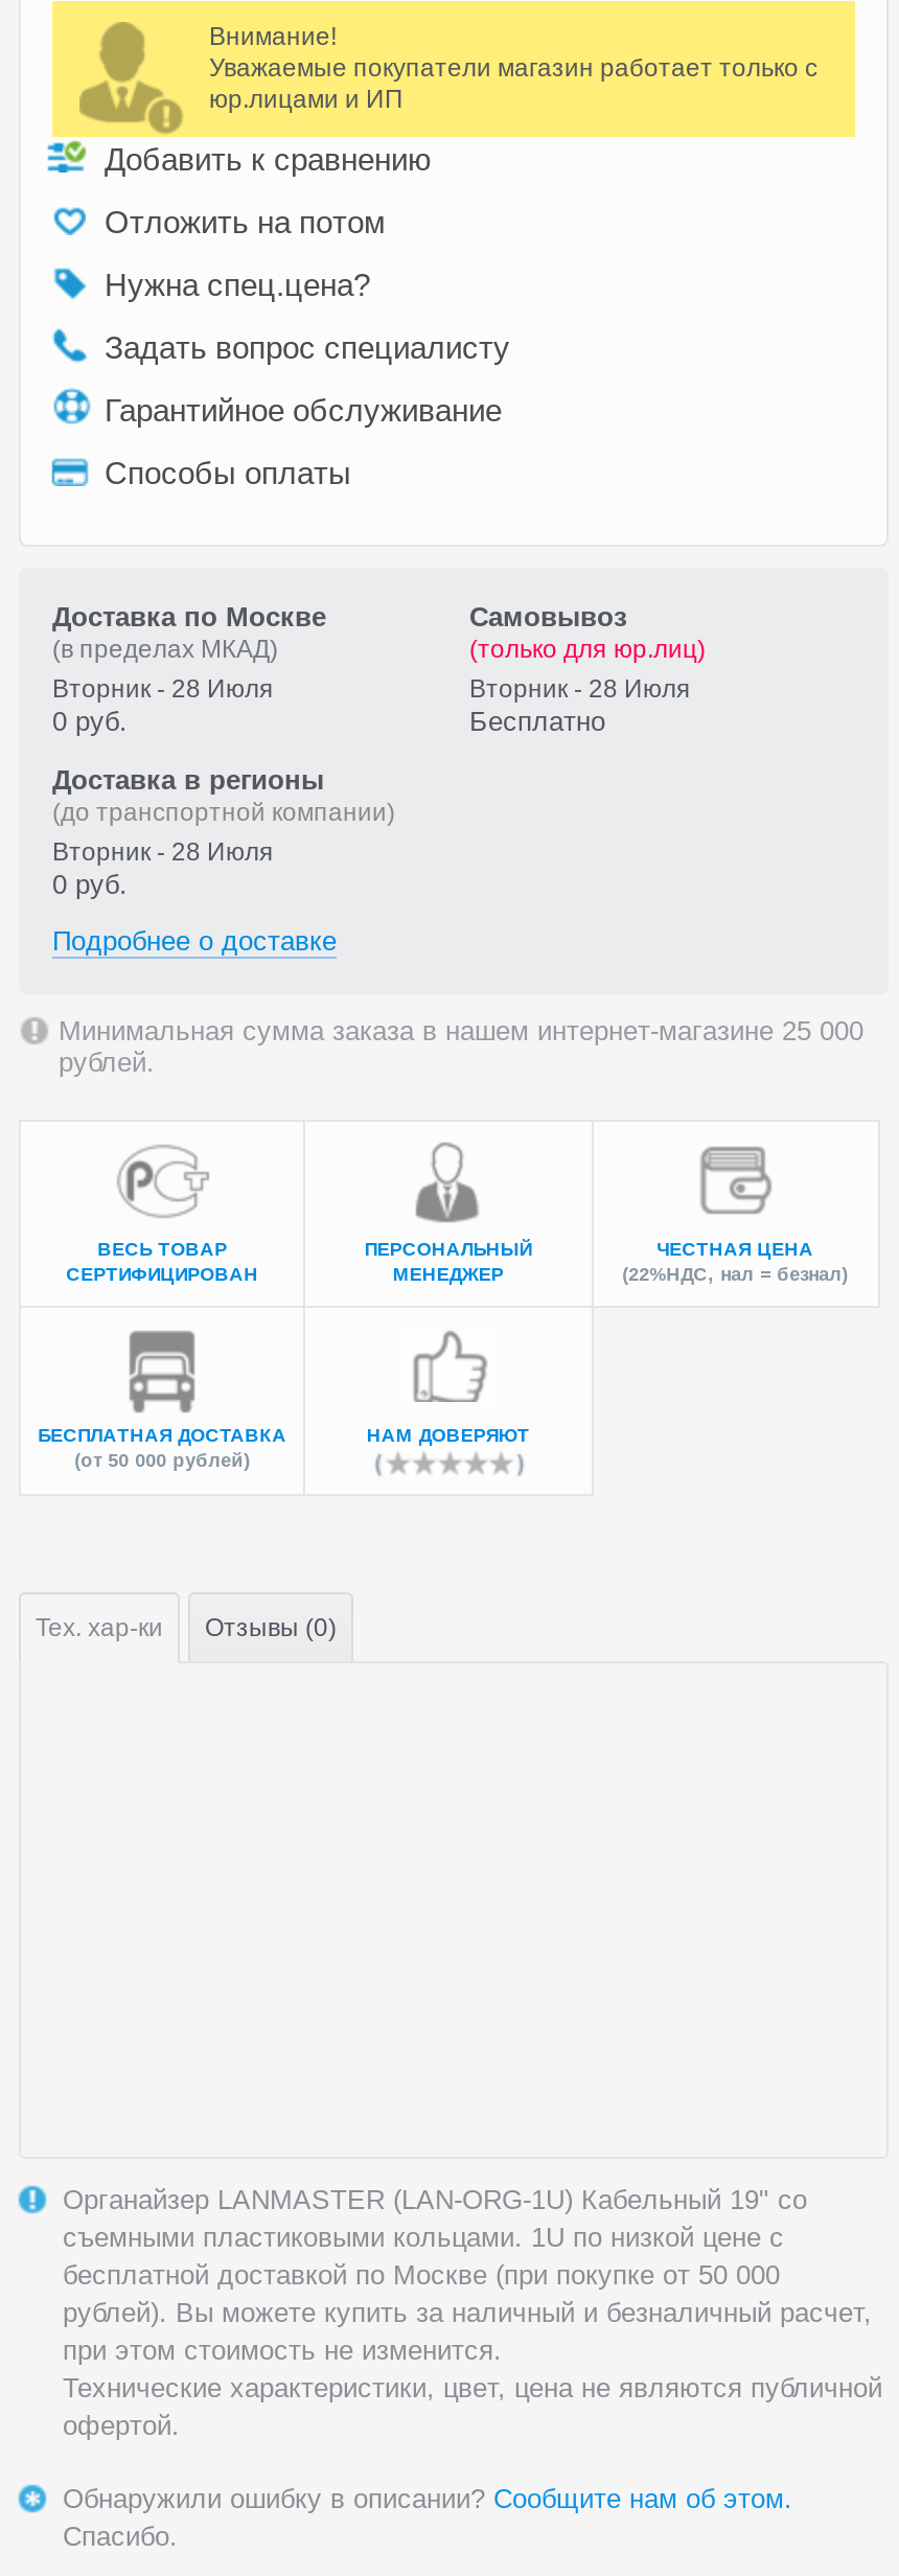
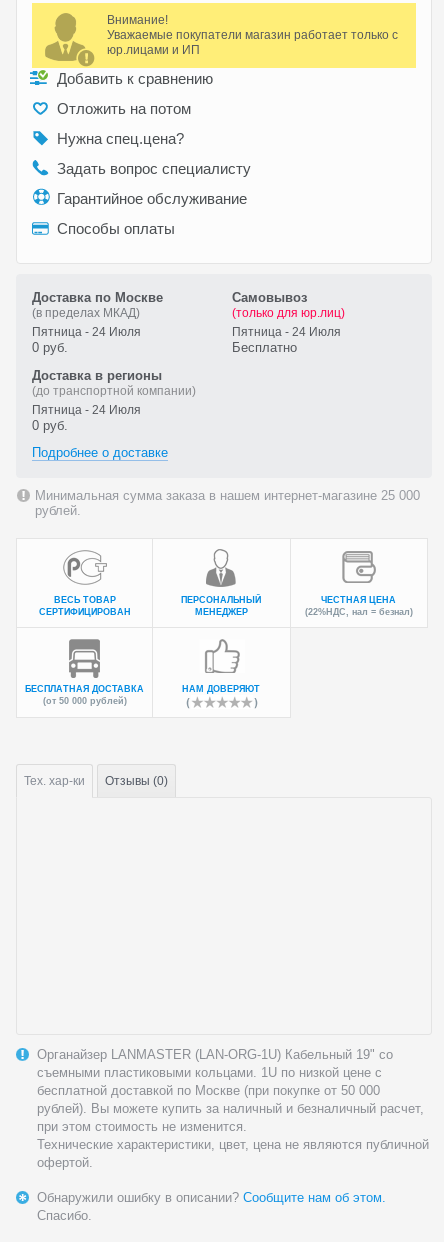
- Вторник - 28 Июля
+ Пятница - 24 Июля

- Вторник - 28 Июля
+ Пятница - 24 Июля

- Вторник - 28 Июля
+ Пятница - 24 Июля
